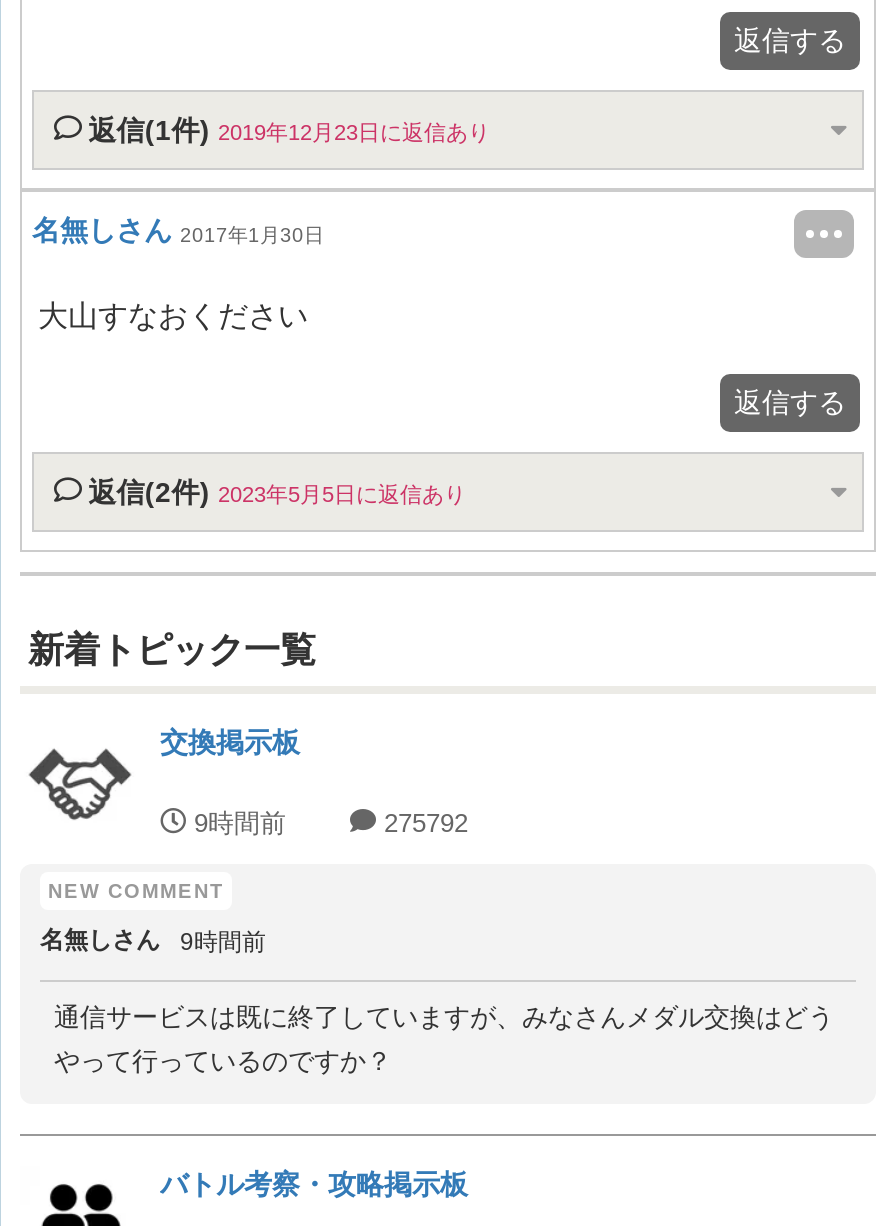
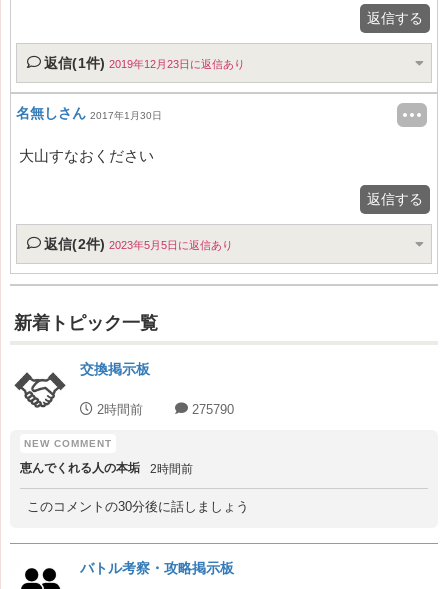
- 9時間前
- 275792
+ 2時間前
+ 275790

- 名無しさん
- 9時間前
- 通信サービスは既に終了していますが、みなさんメダル交換はどう
- やって行っているのですか？
+ 恵んでくれる人の本垢
+ 2時間前
+ このコメントの30分後に話しましょう
